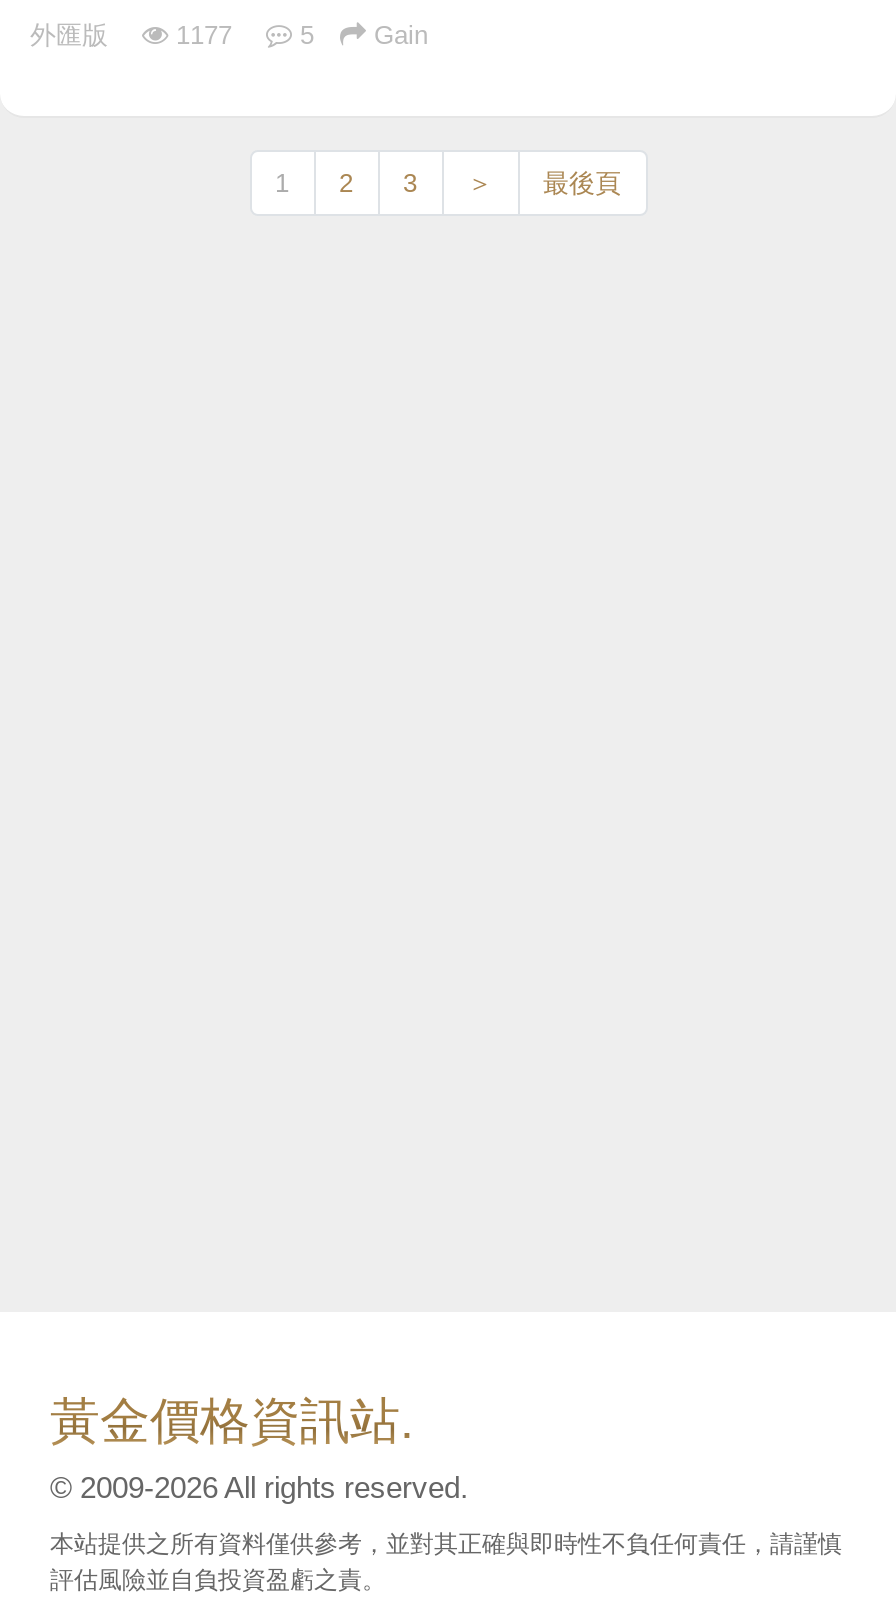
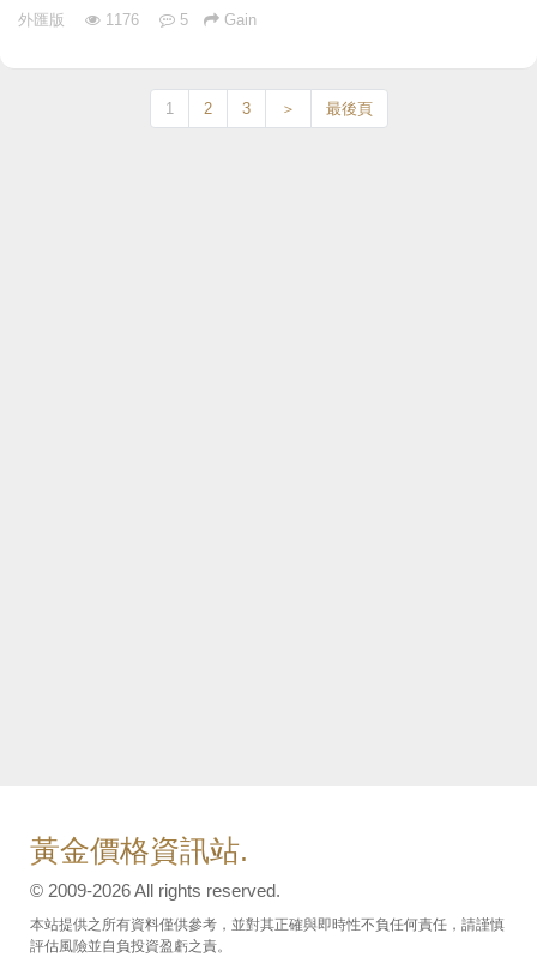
- 外匯版 1177 5 Gain
+ 外匯版 1176 5 Gain
